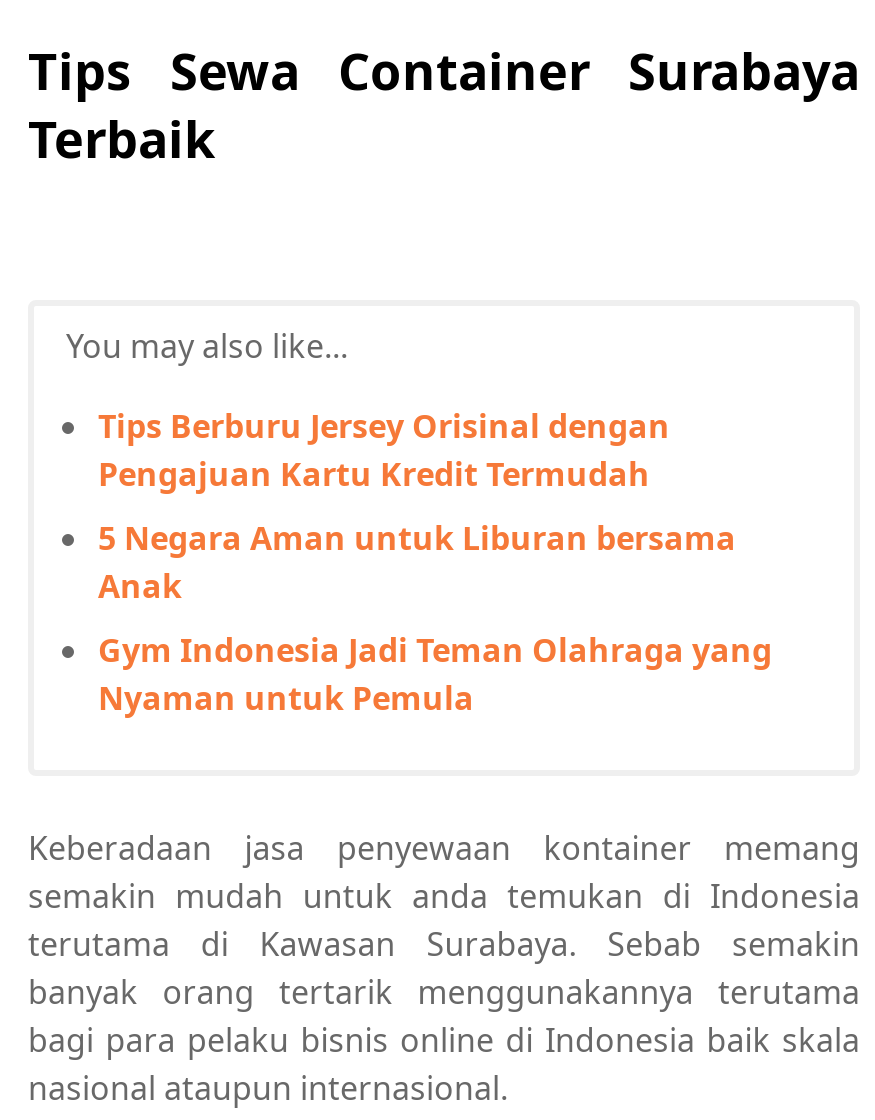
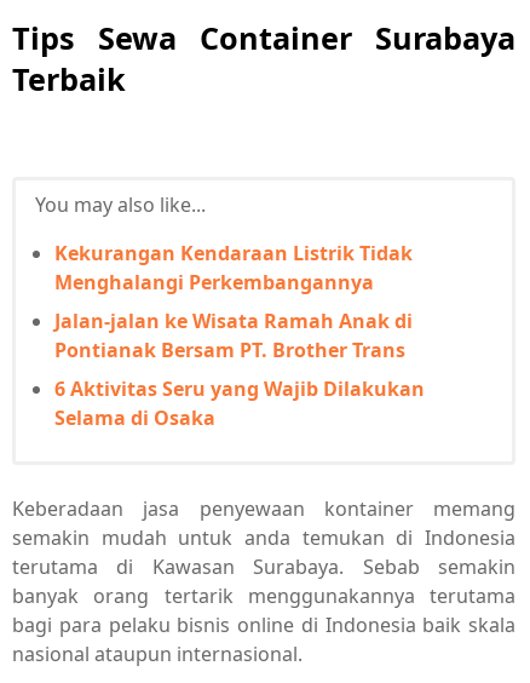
- Tips Berburu Jersey Orisinal dengan
- Pengajuan Kartu Kredit Termudah
+ Kekurangan Kendaraan Listrik Tidak
+ Menghalangi Perkembangannya

- 5 Negara Aman untuk Liburan bersama
- Anak
+ Jalan-jalan ke Wisata Ramah Anak di
+ Pontianak Bersam PT. Brother Trans

- Gym Indonesia Jadi Teman Olahraga yang
- Nyaman untuk Pemula
+ 6 Aktivitas Seru yang Wajib Dilakukan
+ Selama di Osaka
